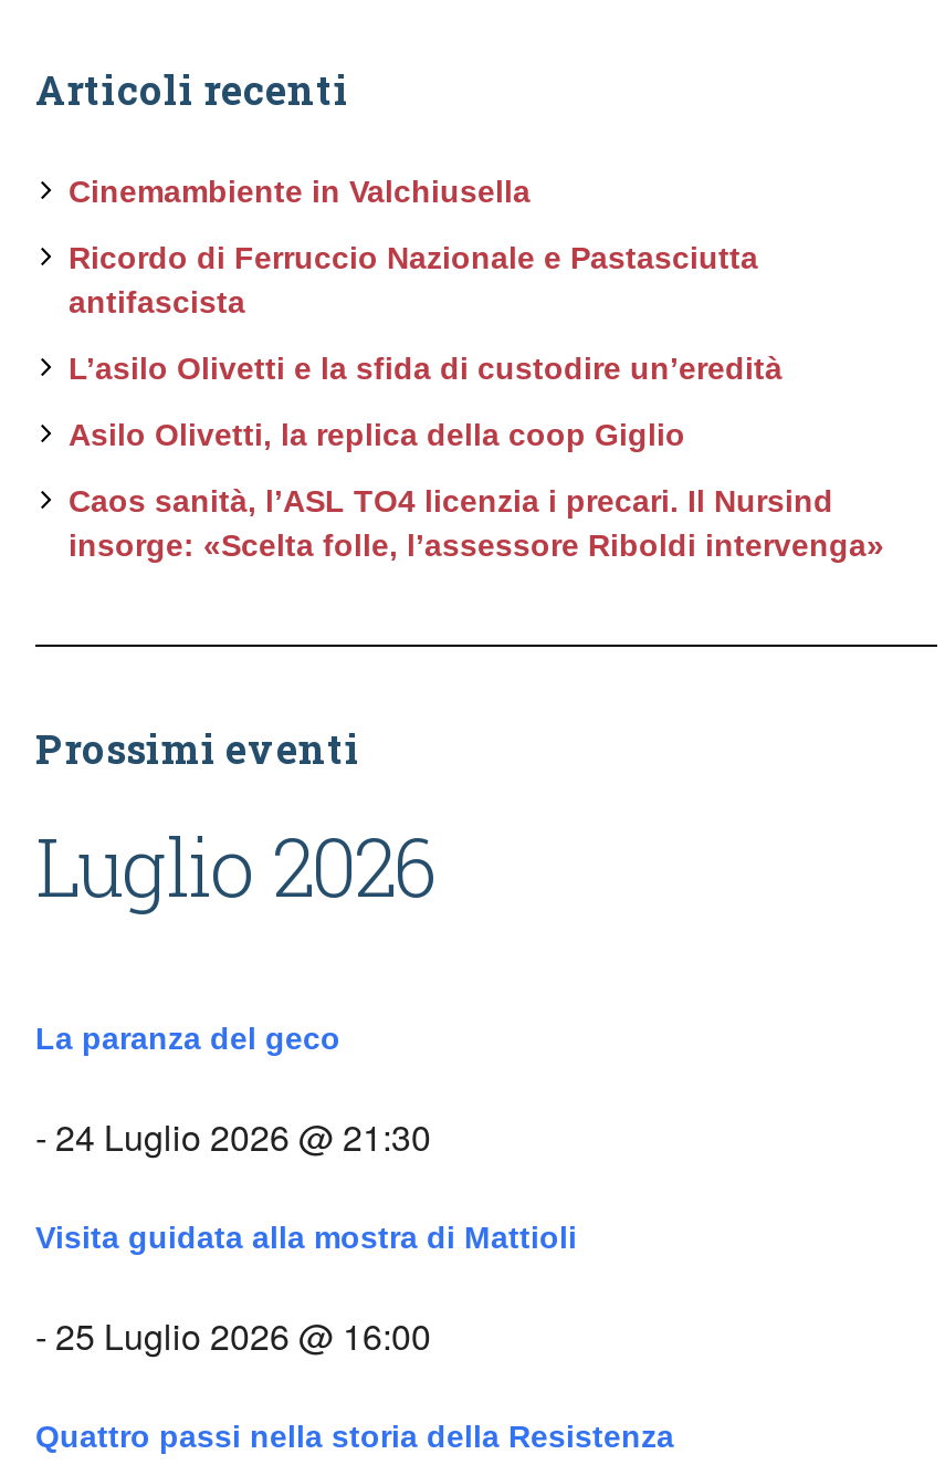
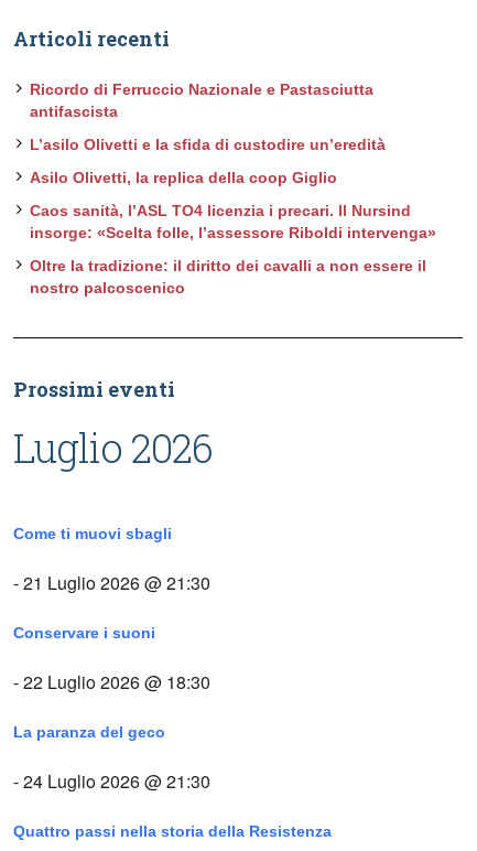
- Cinemambiente in Valchiusella

moved up: Ricordo di Ferruccio Nazionale e Pastasciutta | antifascista | L’asilo Olivetti e la sfida di custodire un’eredità | Asilo Olivetti, la replica della coop Giglio | Caos sanità, l’ASL TO4 licenzia i precari. Il Nursind | insorge: «Scelta folle, l’assessore Riboldi intervenga»

+ Oltre la tradizione: il diritto dei cavalli a non essere il
+ nostro palcoscenico

+ Come ti muovi sbagli
+ - 21 Luglio 2026 @ 21:30
+ Conservare i suoni
+ - 22 Luglio 2026 @ 18:30

moved down: La paranza del geco | - 24 Luglio 2026 @ 21:30

- Visita guidata alla mostra di Mattioli
- - 25 Luglio 2026 @ 16:00
